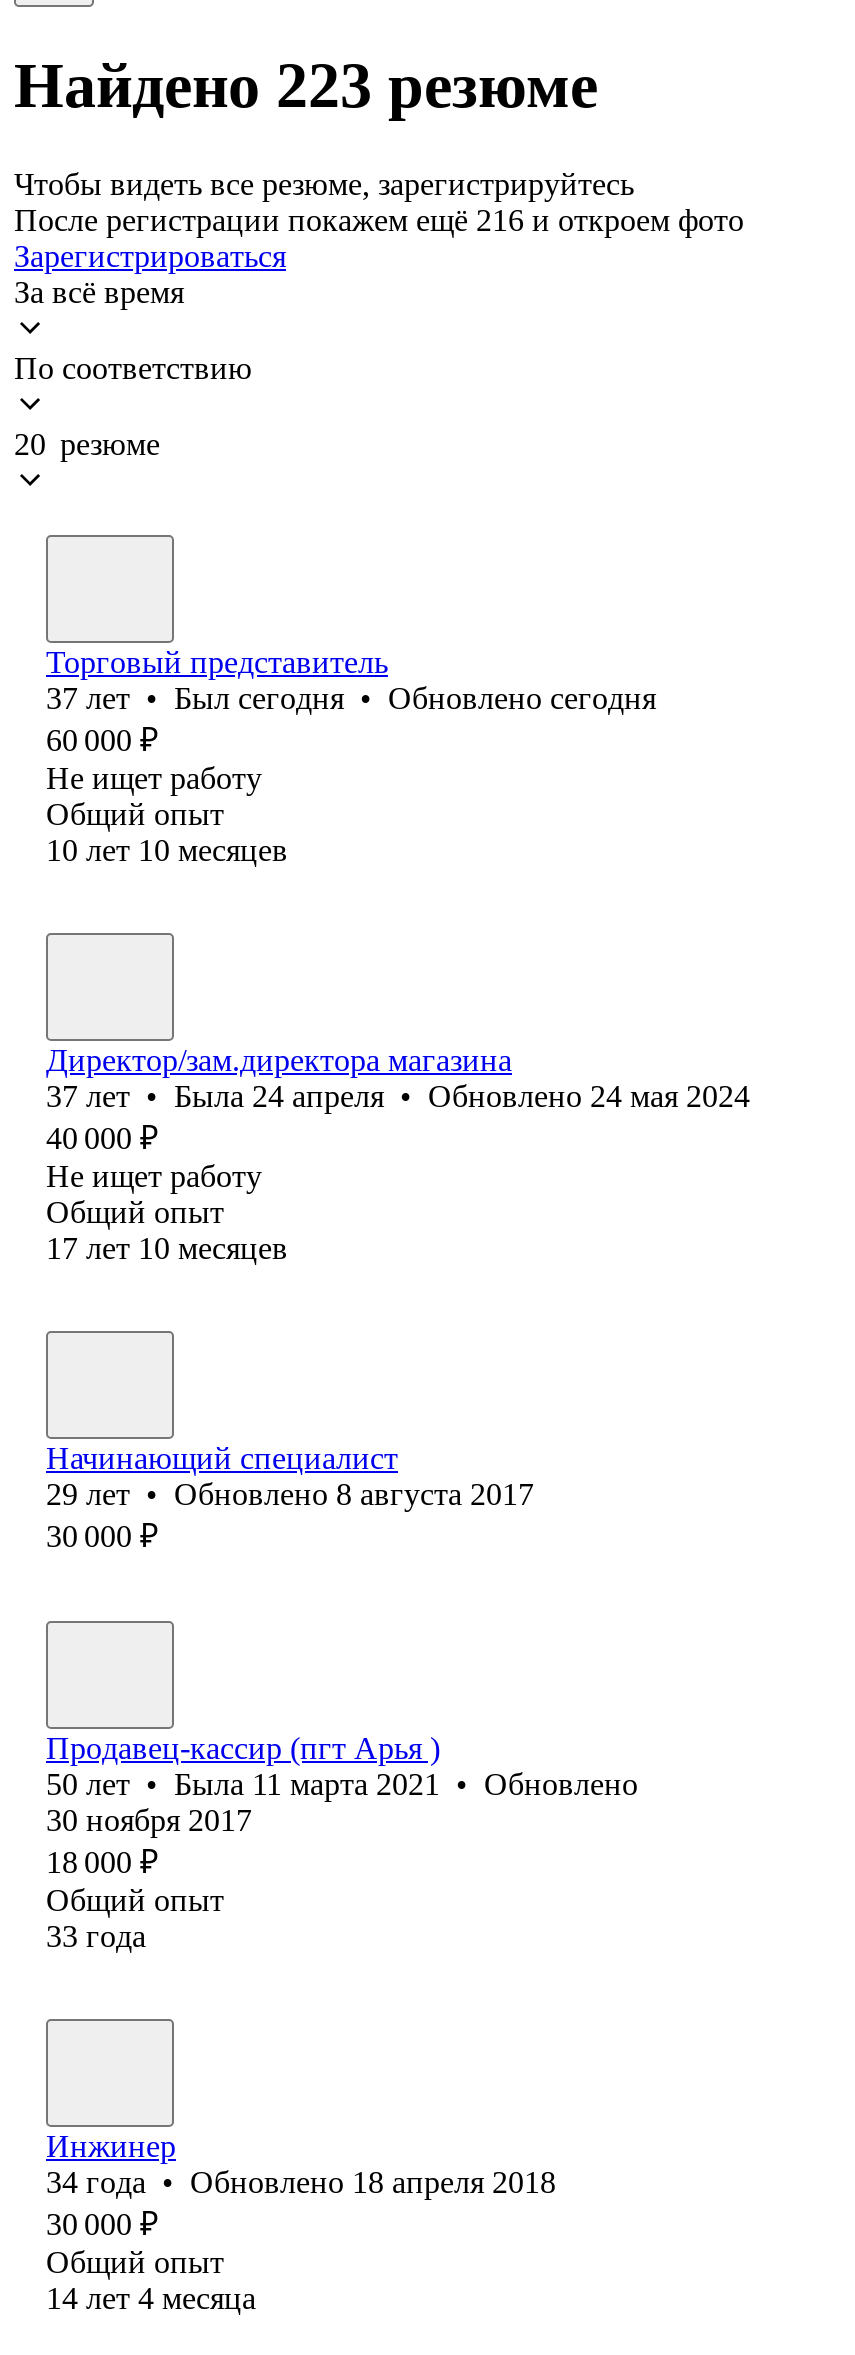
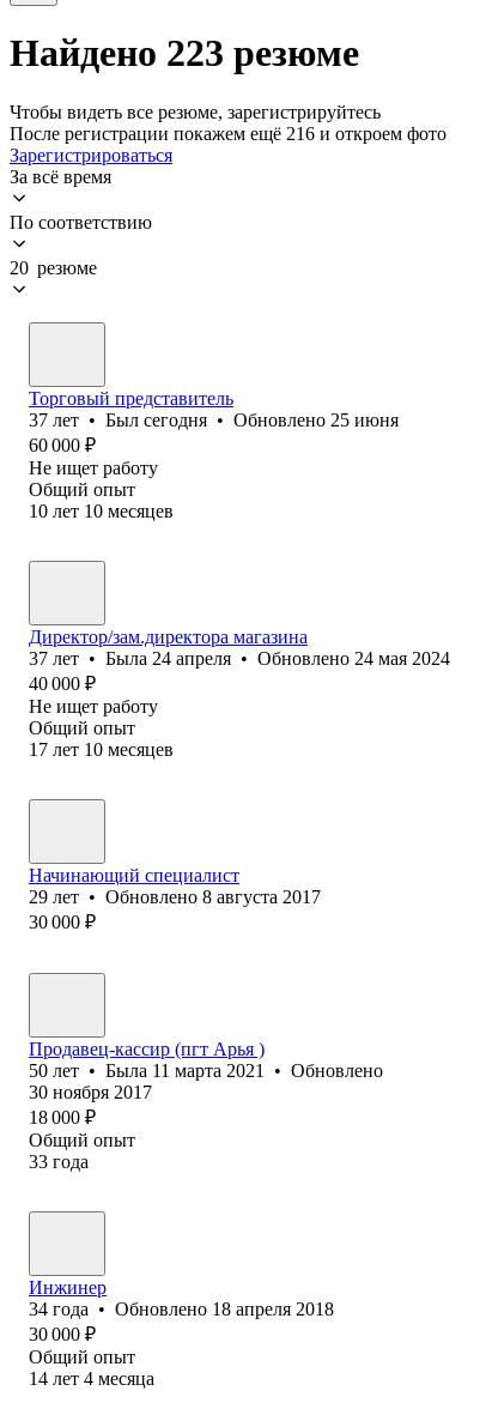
- 37 лет • Был сегодня • Обновлено сегодня
+ 37 лет • Был сегодня • Обновлено 25 июня
